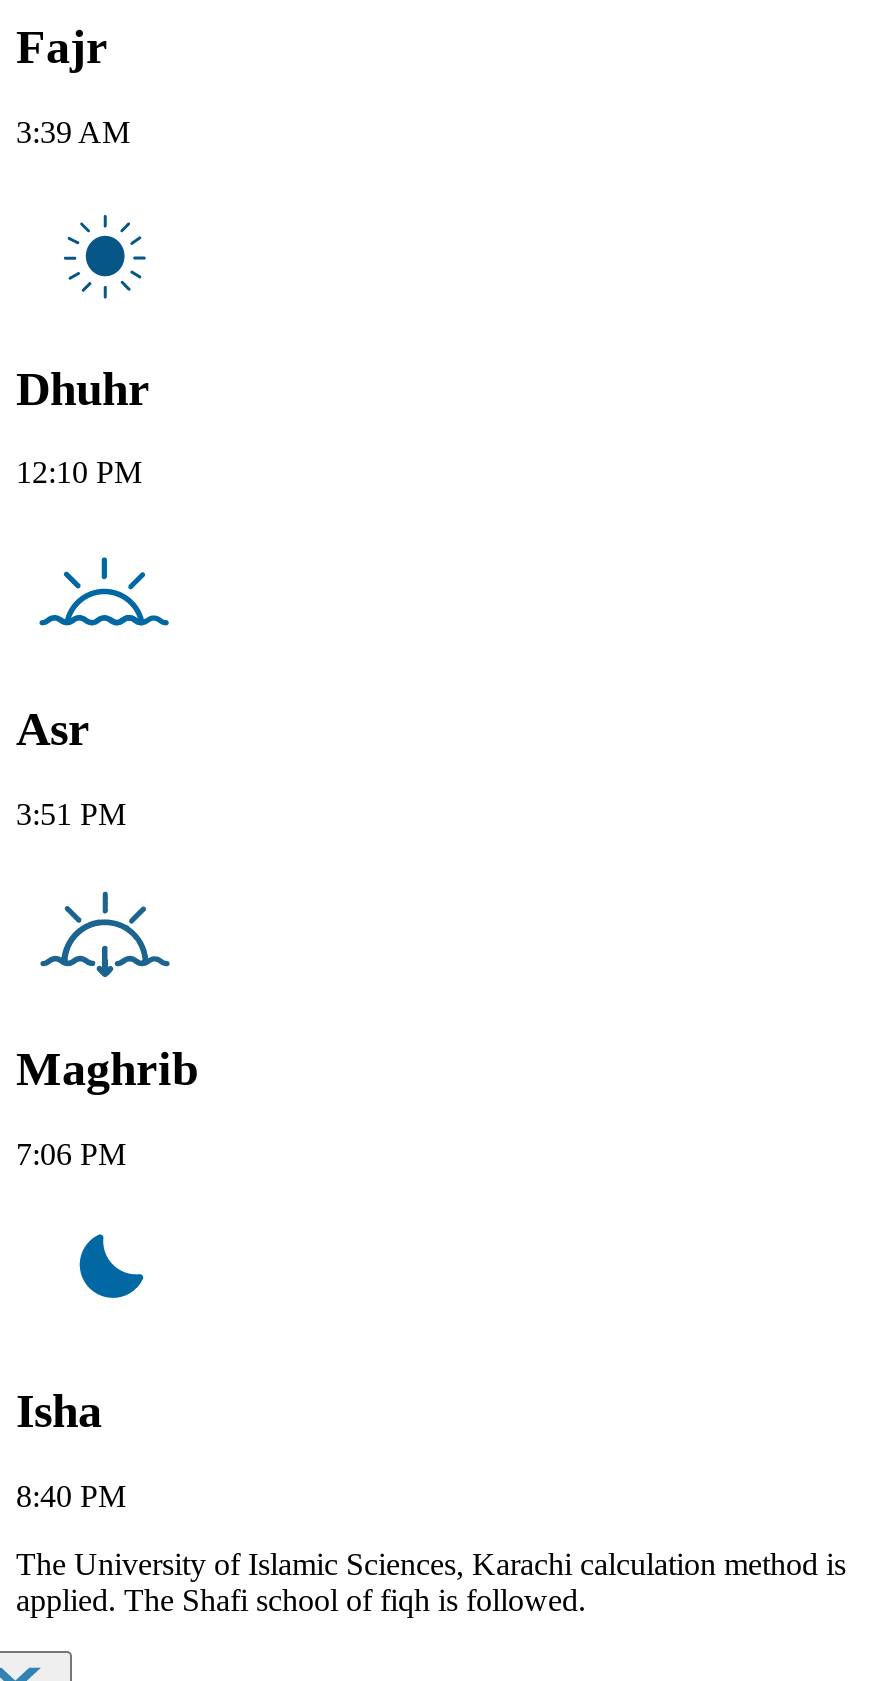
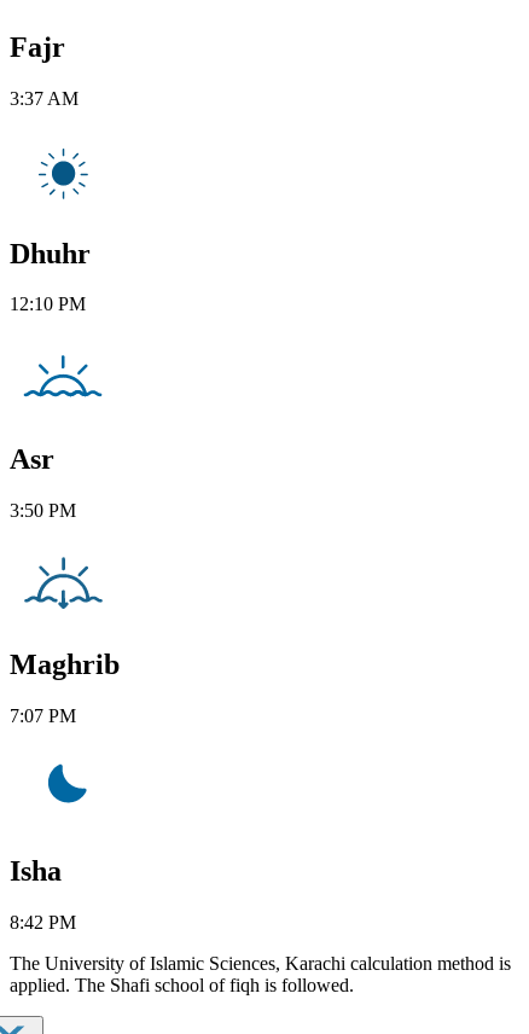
- 3:39 AM
+ 3:37 AM

- 3:51 PM
+ 3:50 PM

- 7:06 PM
+ 7:07 PM

- 8:40 PM
+ 8:42 PM
